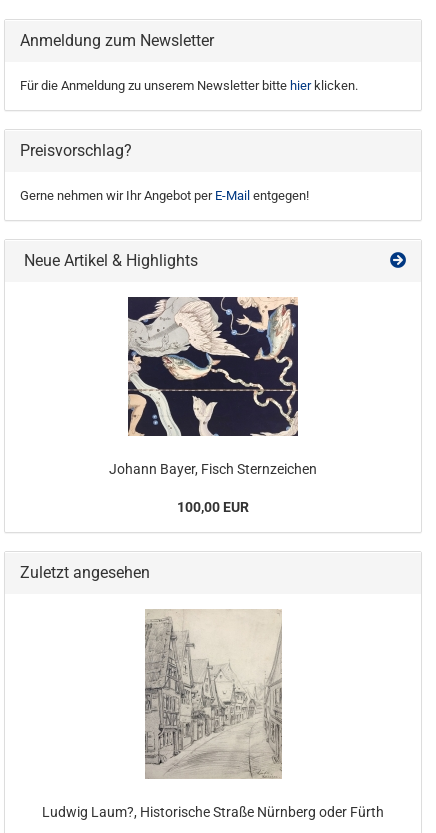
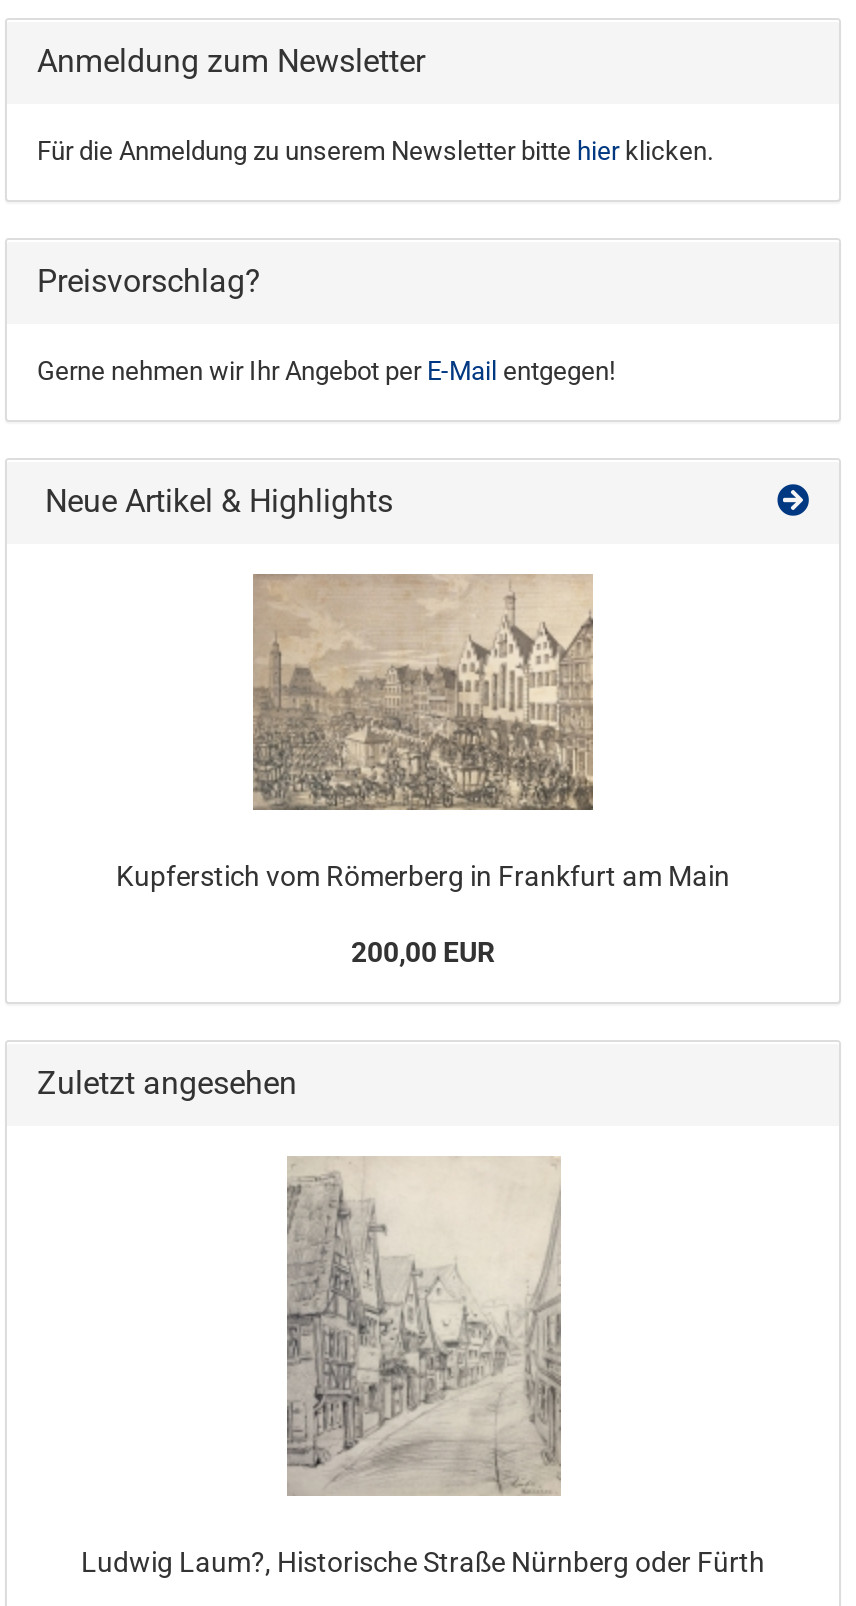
- [image]
- Johann Bayer, Fisch Sternzeichen
+ [image]
+ Kupferstich vom Römerberg in Frankfurt am Main

- 100,00 EUR
+ 200,00 EUR
